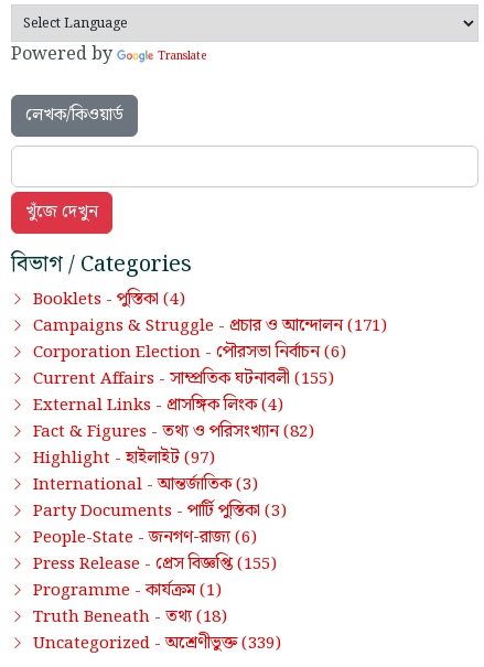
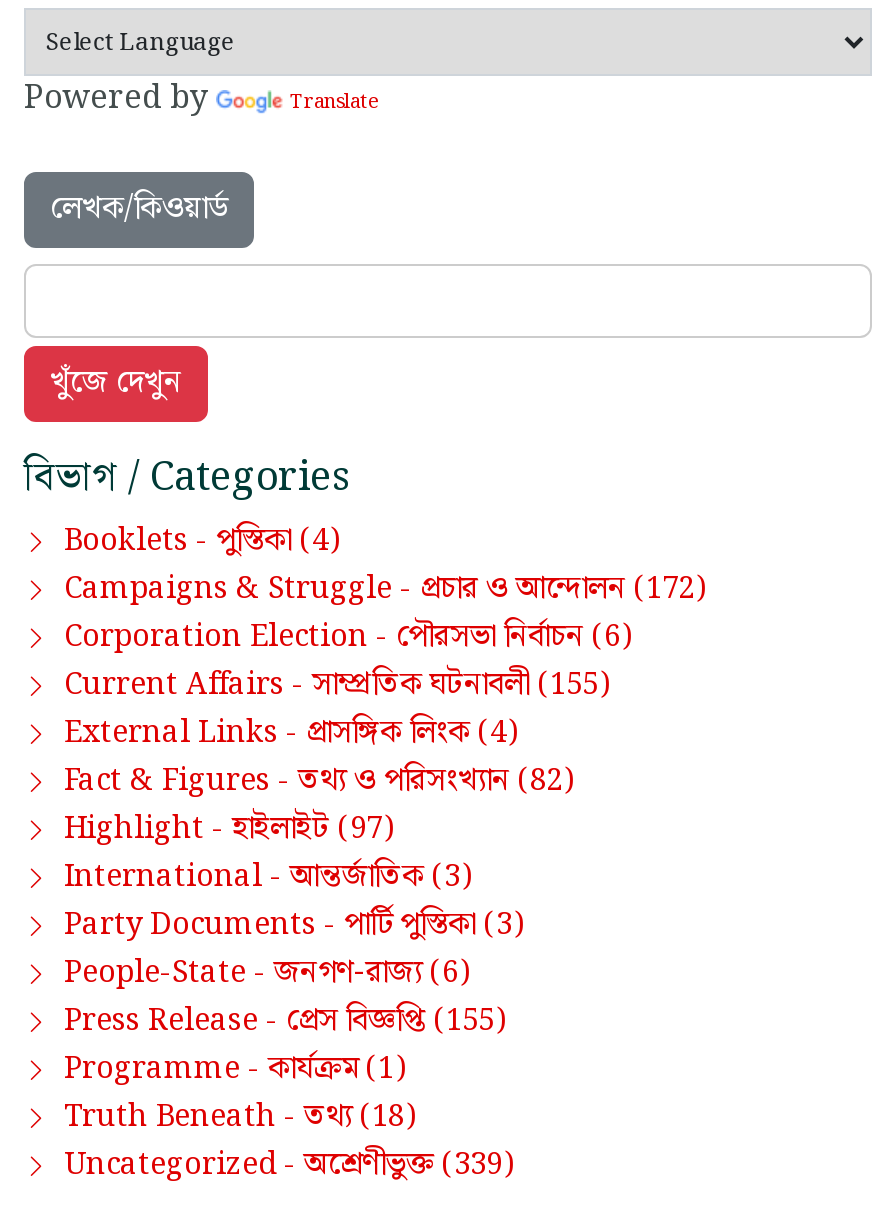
- Campaigns & Struggle - প্রচার ও আন্দোলন (171)
+ Campaigns & Struggle - প্রচার ও আন্দোলন (172)
